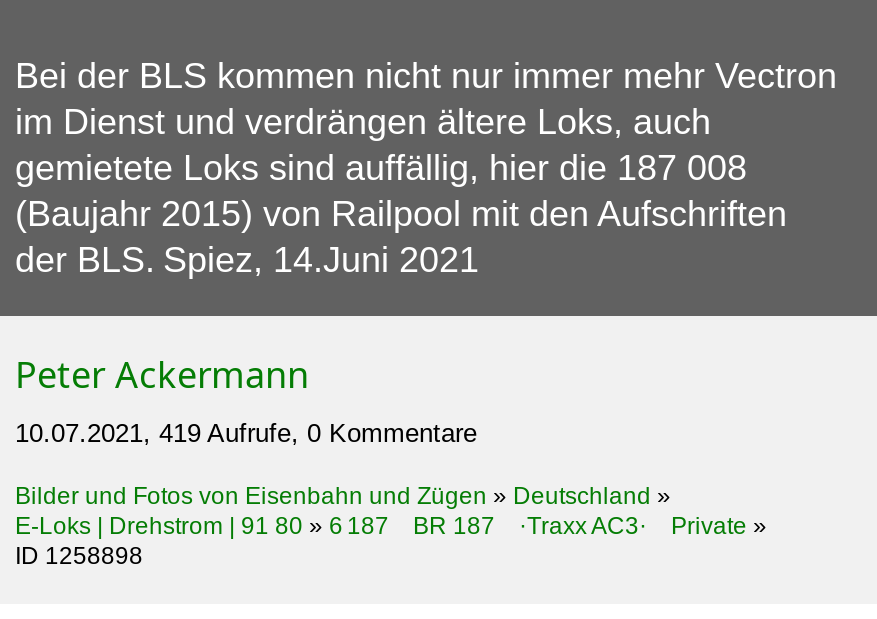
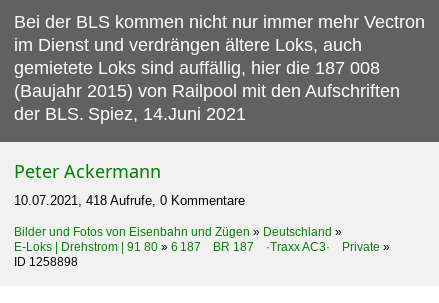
- 10.07.2021, 419 Aufrufe, 0 Kommentare
+ 10.07.2021, 418 Aufrufe, 0 Kommentare
